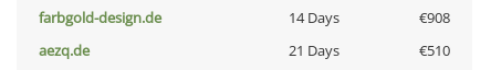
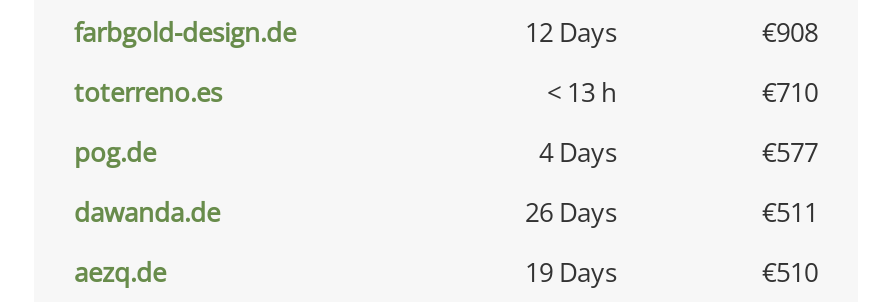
- 14 Days
+ 12 Days

+ toterreno.es
+ < 13 h
+ €710
+ pog.de
+ 4 Days
+ €577
+ dawanda.de
+ 26 Days
+ €511

- 21 Days
+ 19 Days
